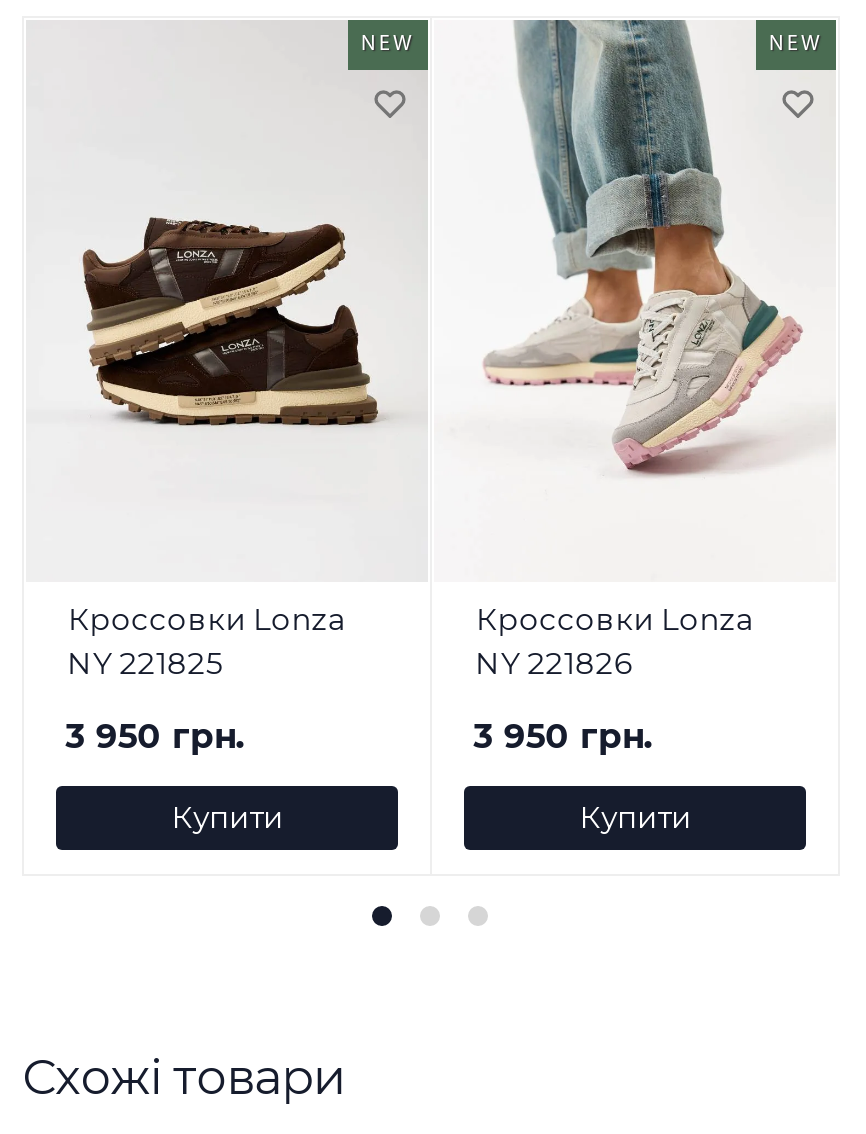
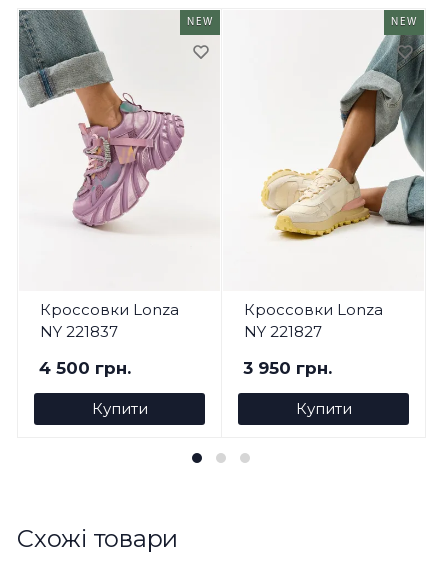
- [image]
+ [image]

- [image]
+ [image]

- NY 221825
+ NY 221837

- NY 221826
+ NY 221827

- 3 950 грн.
+ 4 500 грн.
